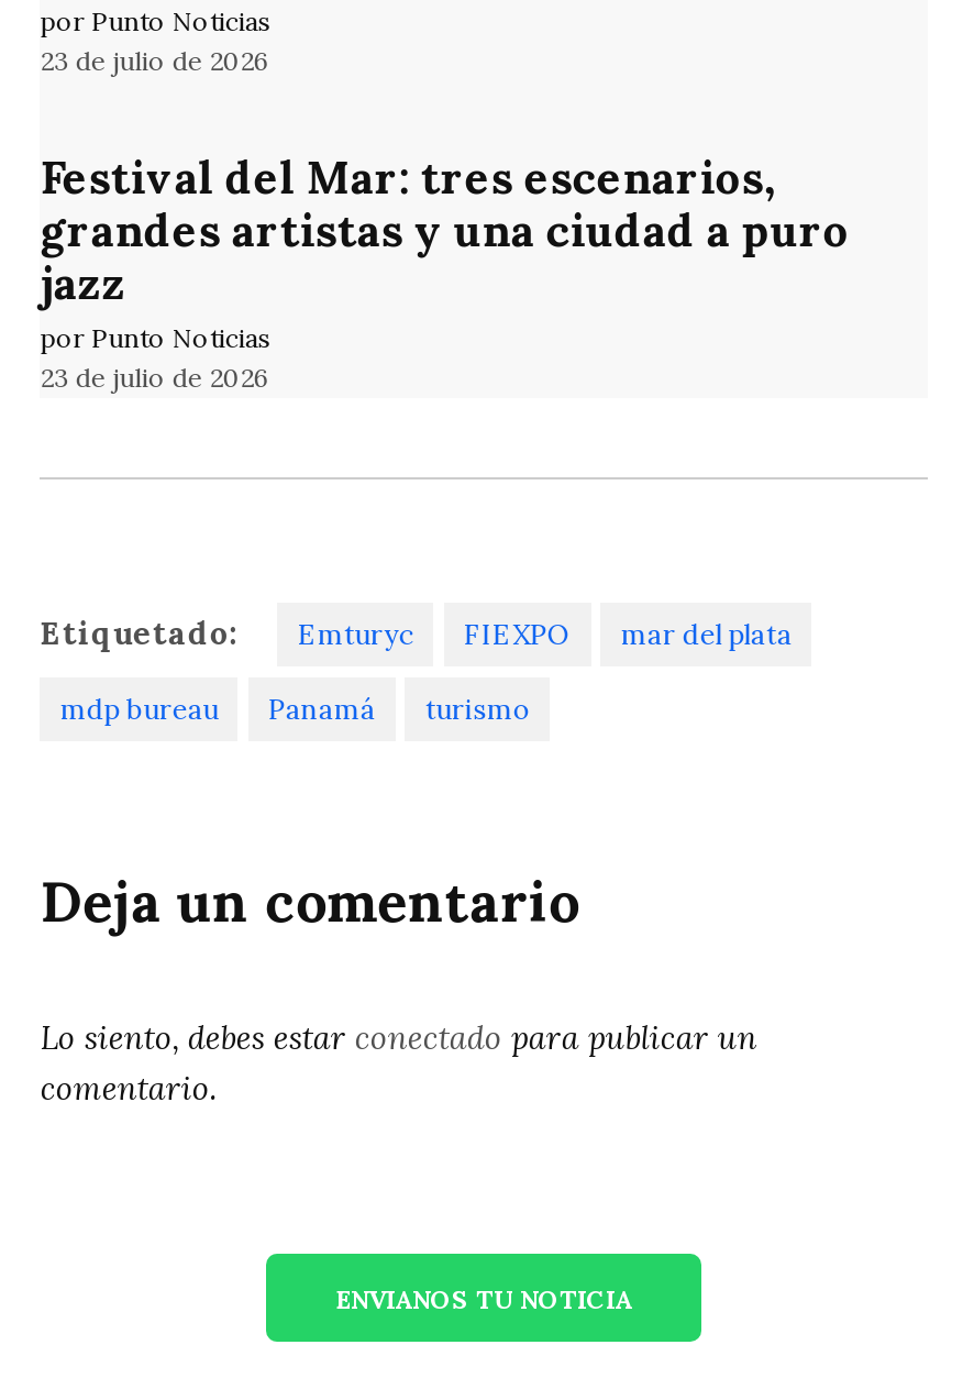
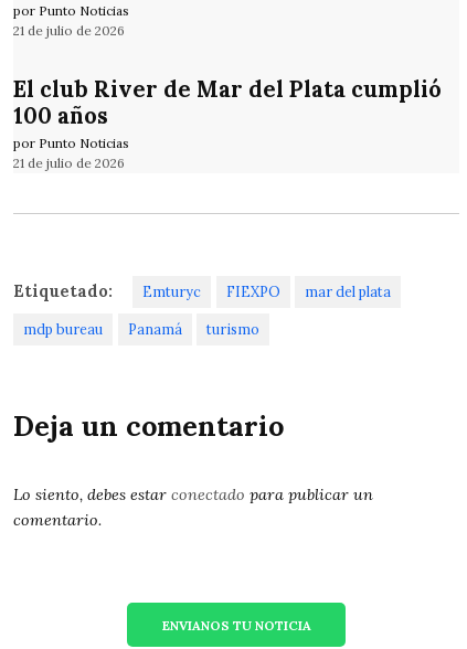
- 23 de julio de 2026
+ 21 de julio de 2026

- Festival del Mar: tres escenarios,
- grandes artistas y una ciudad a puro
- jazz
+ El club River de Mar del Plata cumplió
+ 100 años

- 23 de julio de 2026
+ 21 de julio de 2026
